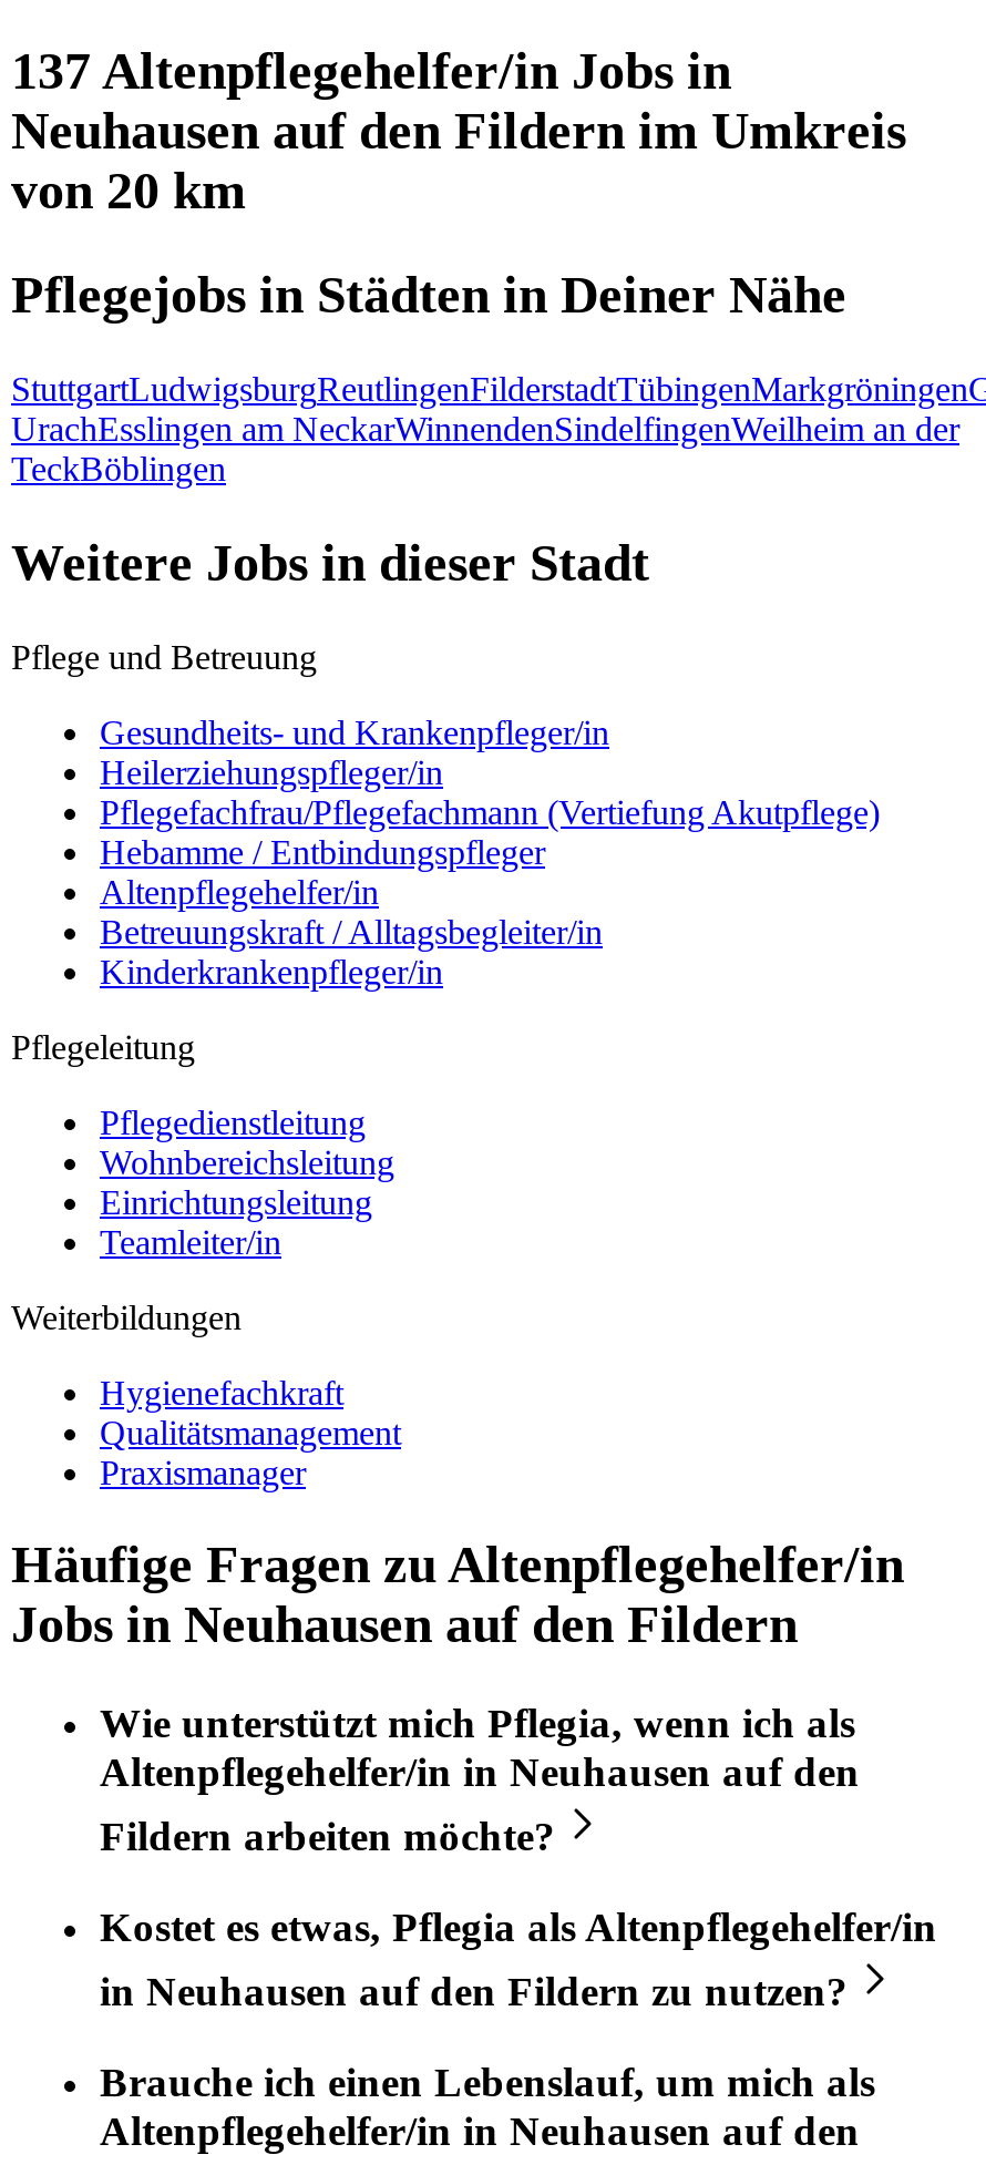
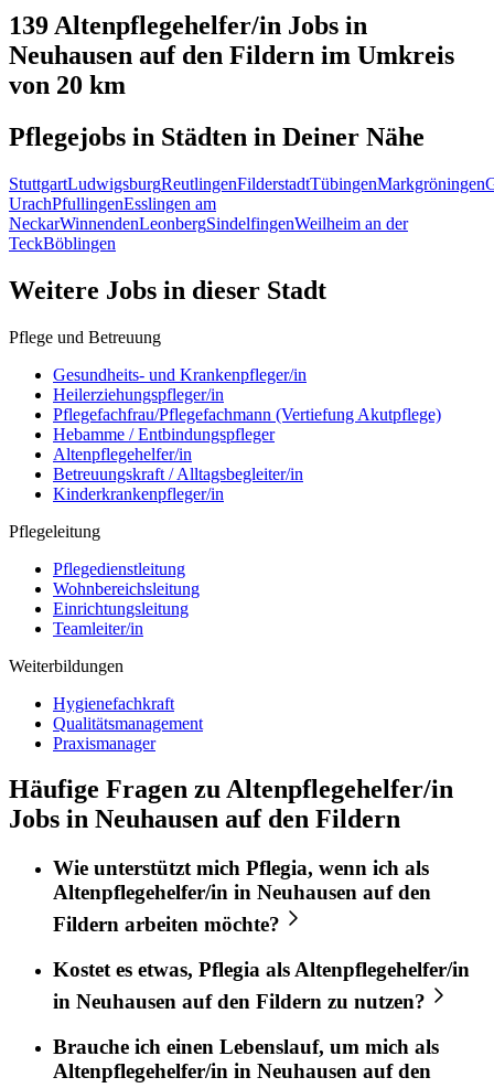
- 137 Altenpflegehelfer/in Jobs in
+ 139 Altenpflegehelfer/in Jobs in

- UrachEsslingen am NeckarWinnendenSindelfingenWeilheim an der
+ UrachPfullingenEsslingen am
+ NeckarWinnendenLeonbergSindelfingenWeilheim an der
